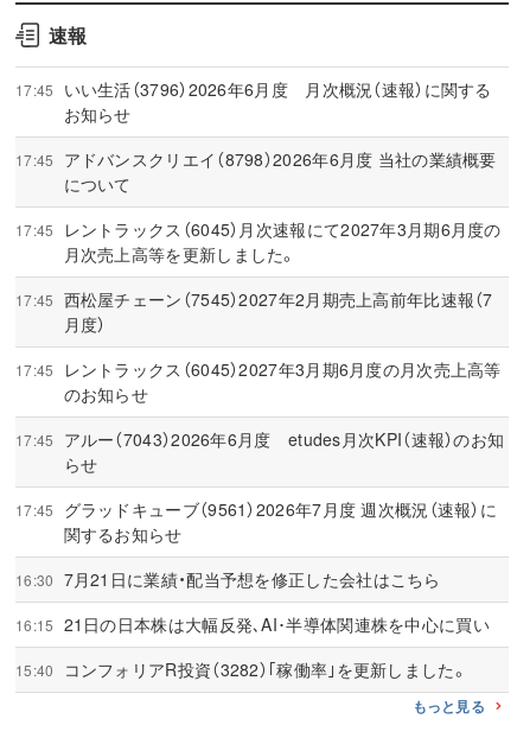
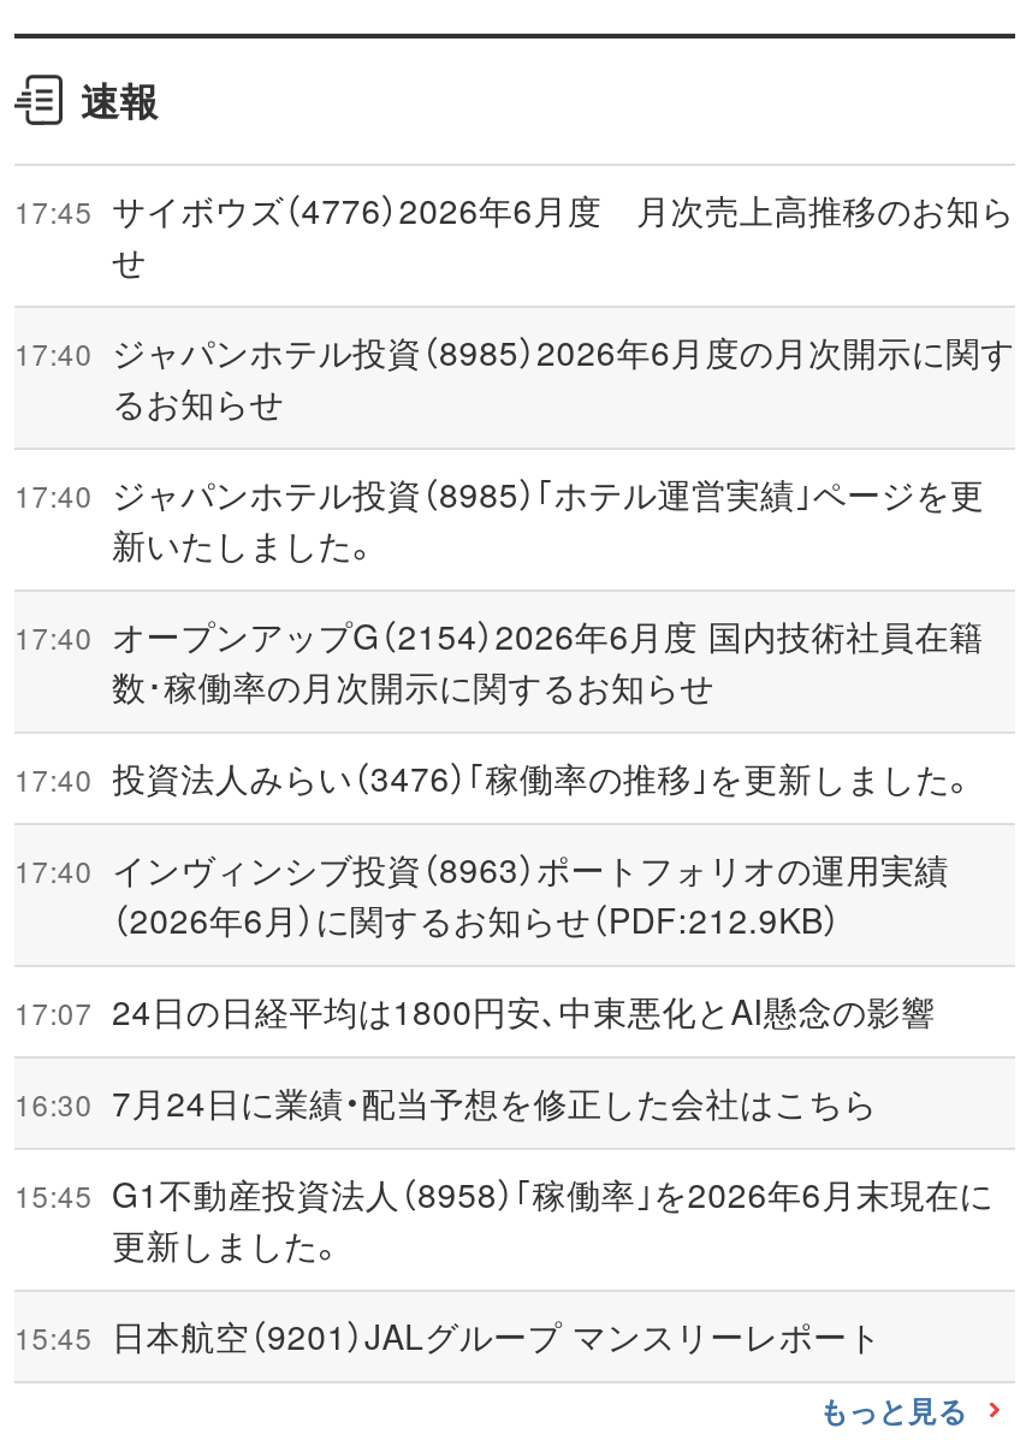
- 17:45 いい生活（3796）2026年6月度 月次概況（速報）に関する
- お知らせ
+ 17:45 サイボウズ（4776）2026年6月度 月次売上高推移のお知ら
+ せ

- 17:45 アドバンスクリエイ（8798）2026年6月度 当社の業績概要
- について
+ 17:40 ジャパンホテル投資（8985）2026年6月度の月次開示に関す
+ るお知らせ

- 17:45 レントラックス（6045）月次速報にて2027年3月期6月度の
- 月次売上高等を更新しました。
+ 17:40 ジャパンホテル投資（8985）｢ホテル運営実績｣ページを更
+ 新いたしました。

- 17:45 西松屋チェーン（7545）2027年2月期売上高前年比速報（7
- 月度）
+ 17:40 オープンアップG（2154）2026年6月度 国内技術社員在籍
+ 数･稼働率の月次開示に関するお知らせ

- 17:45 レントラックス（6045）2027年3月期6月度の月次売上高等
- のお知らせ
+ 17:40 投資法人みらい（3476）｢稼働率の推移｣を更新しました。

- 17:45 アルー（7043）2026年6月度 etudes月次KPI（速報）のお知
- らせ
+ 17:40 インヴィンシブ投資（8963）ポートフォリオの運用実績
+ （2026年6月）に関するお知らせ（PDF:212.9KB）

- 17:45 グラッドキューブ（9561）2026年7月度 週次概況（速報）に
- 関するお知らせ
+ 17:07 24日の日経平均は1800円安､中東悪化とAI懸念の影響

- 16:30 7月21日に業績・配当予想を修正した会社はこちら
+ 16:30 7月24日に業績・配当予想を修正した会社はこちら

- 16:15 21日の日本株は大幅反発､AI･半導体関連株を中心に買い
+ 15:45 G1不動産投資法人（8958）｢稼働率｣を2026年6月末現在に
+ 更新しました。

- 15:40 コンフォリアR投資（3282）｢稼働率｣を更新しました。
+ 15:45 日本航空（9201）JALグループ マンスリーレポート
